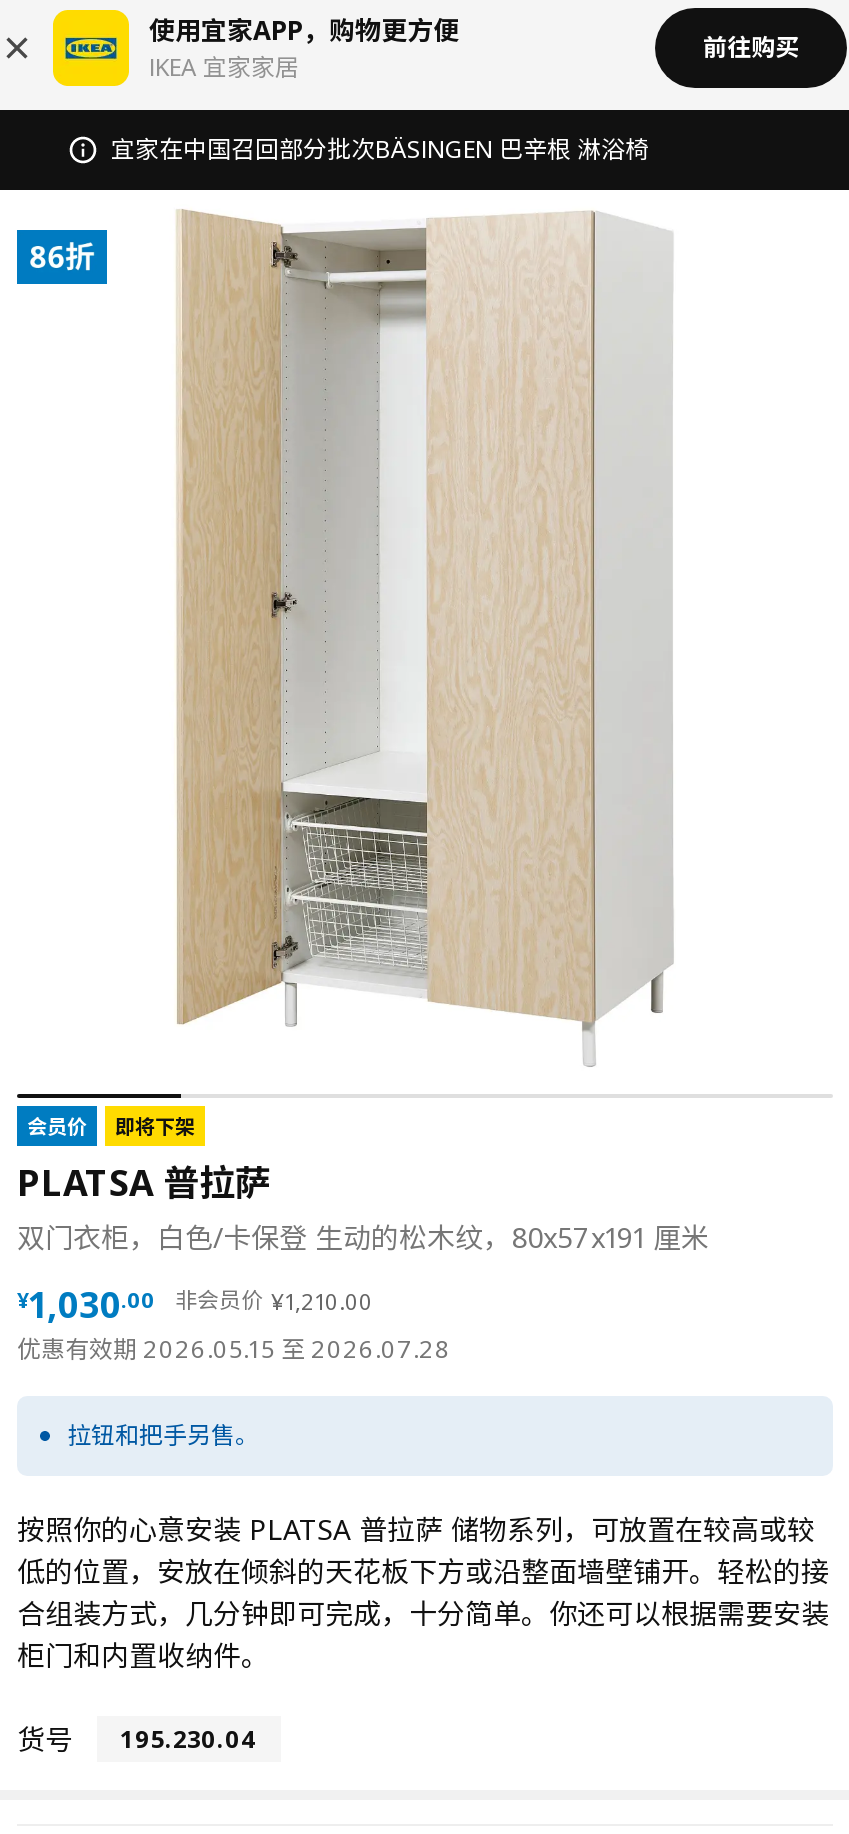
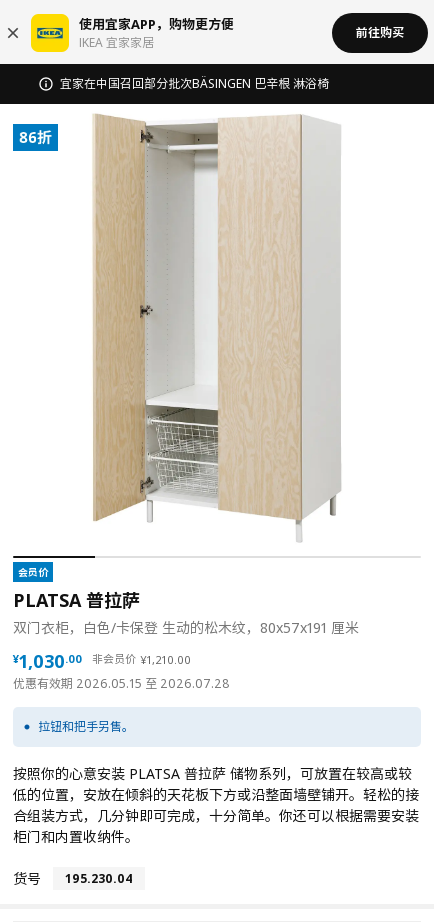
- 即将下架
